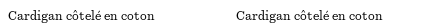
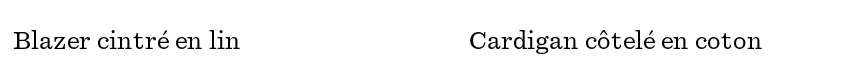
- Cardigan côtelé en coton
+ Blazer cintré en lin
